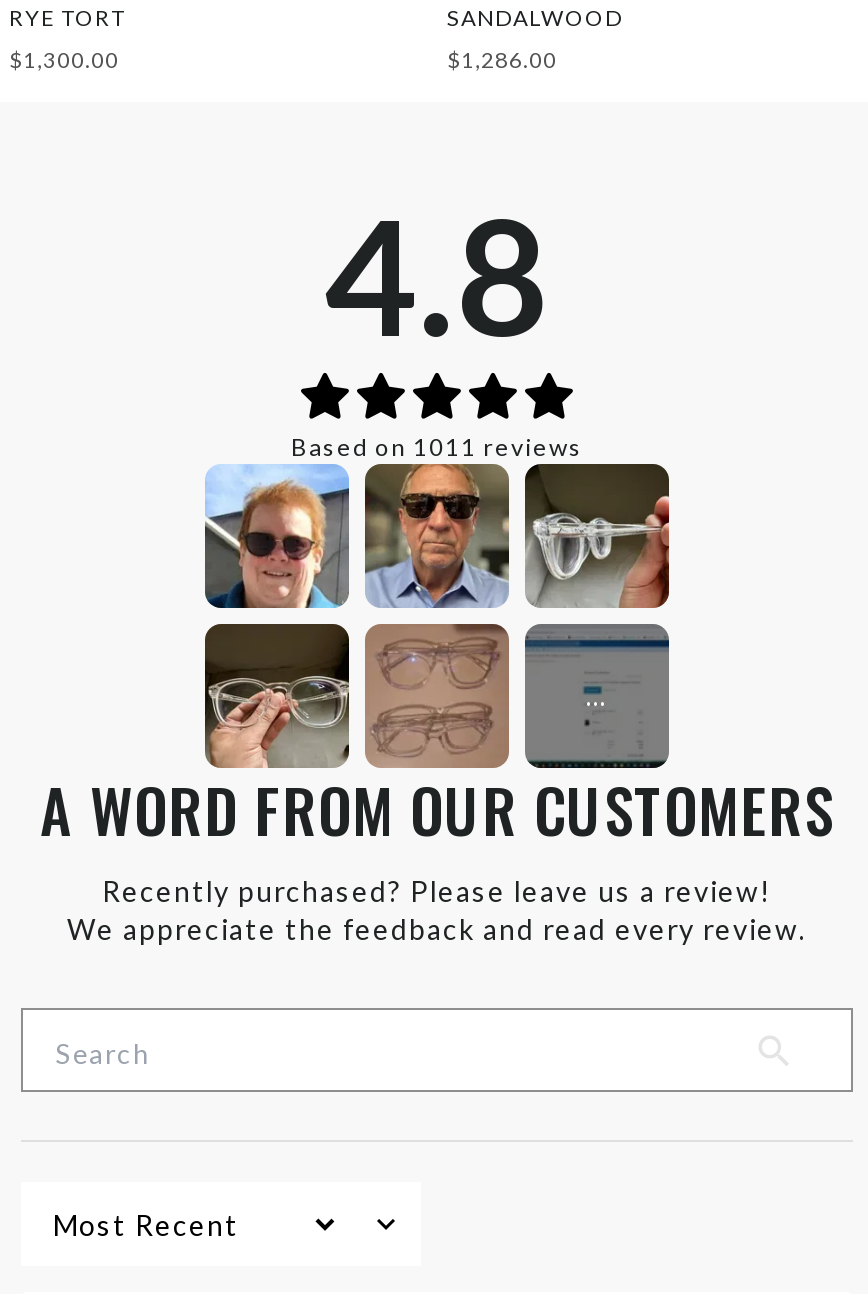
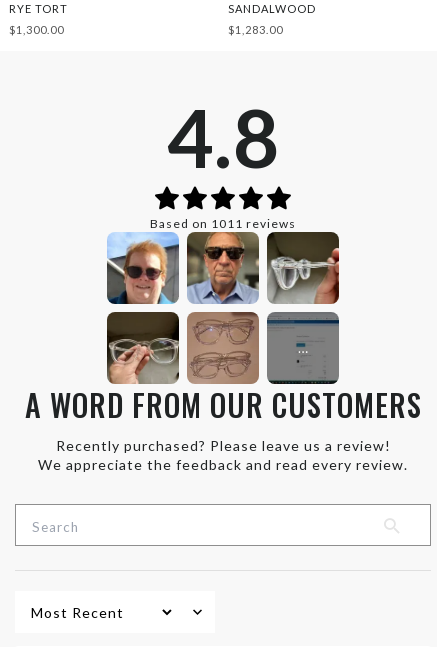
- $1,286.00
+ $1,283.00
